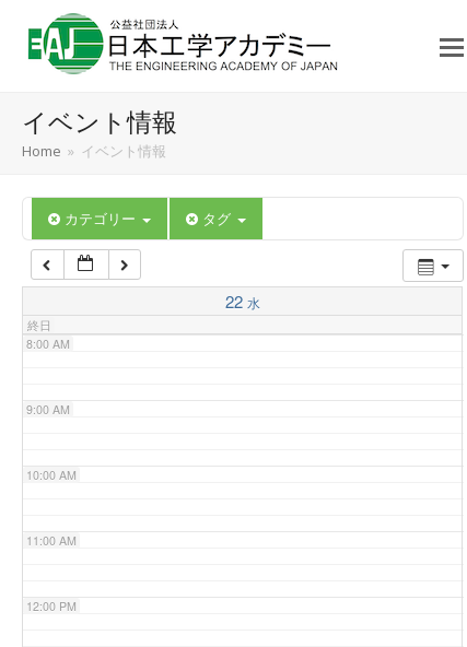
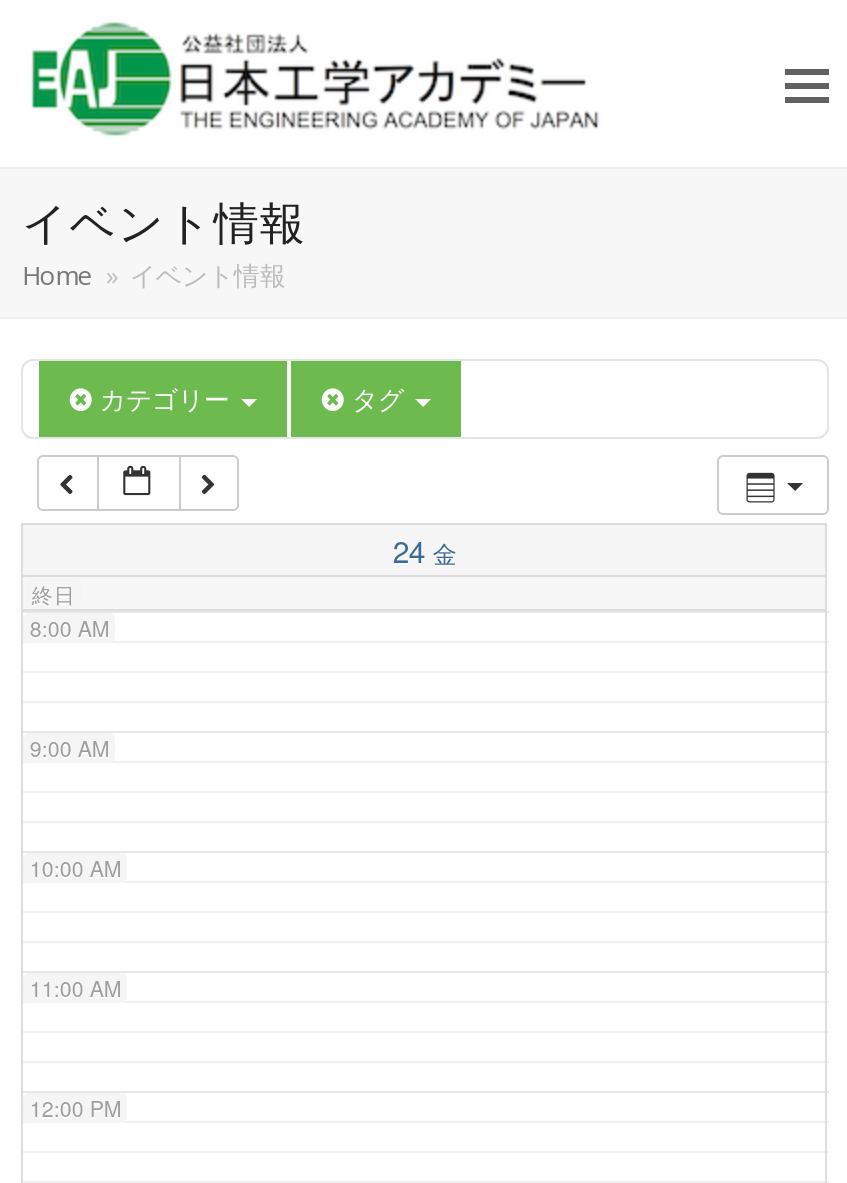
- 22 水
+ 24 金
